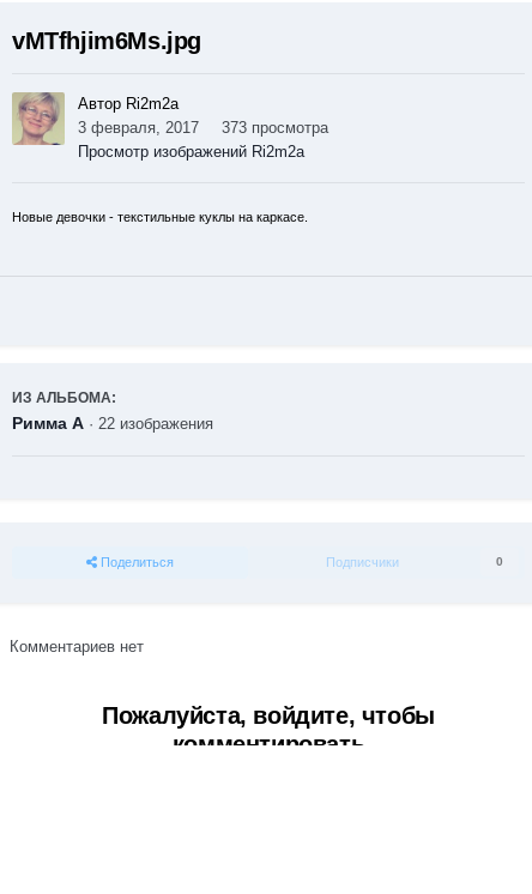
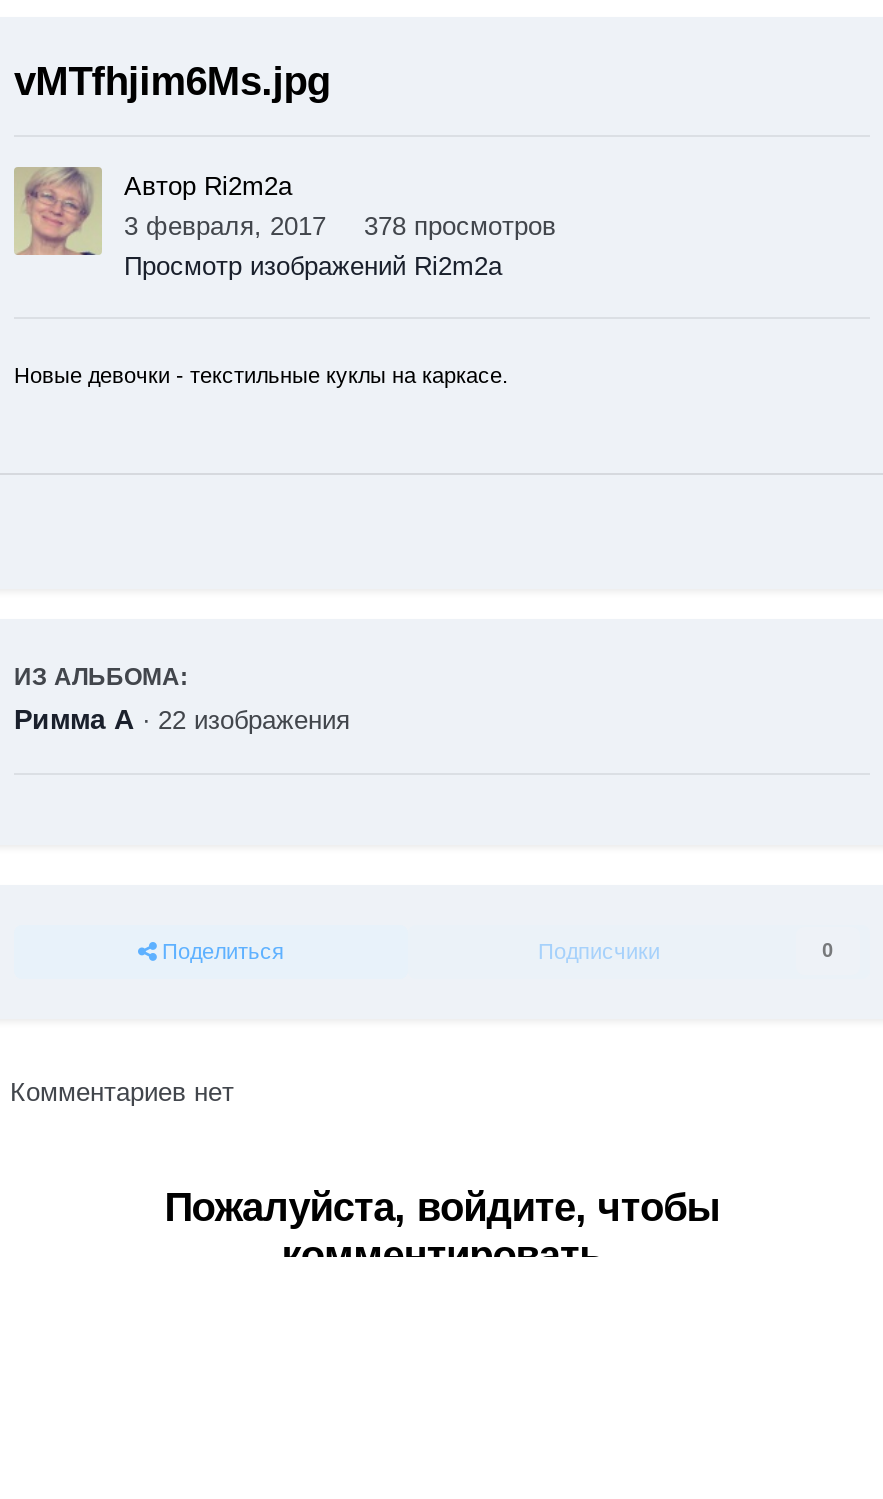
- 373 просмотра
+ 378 просмотров
